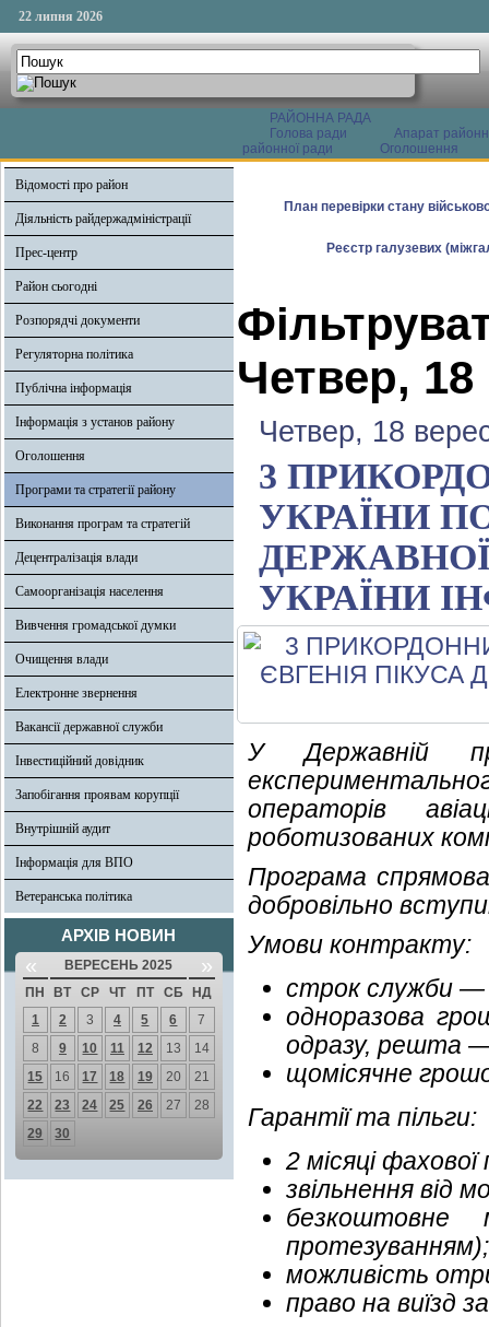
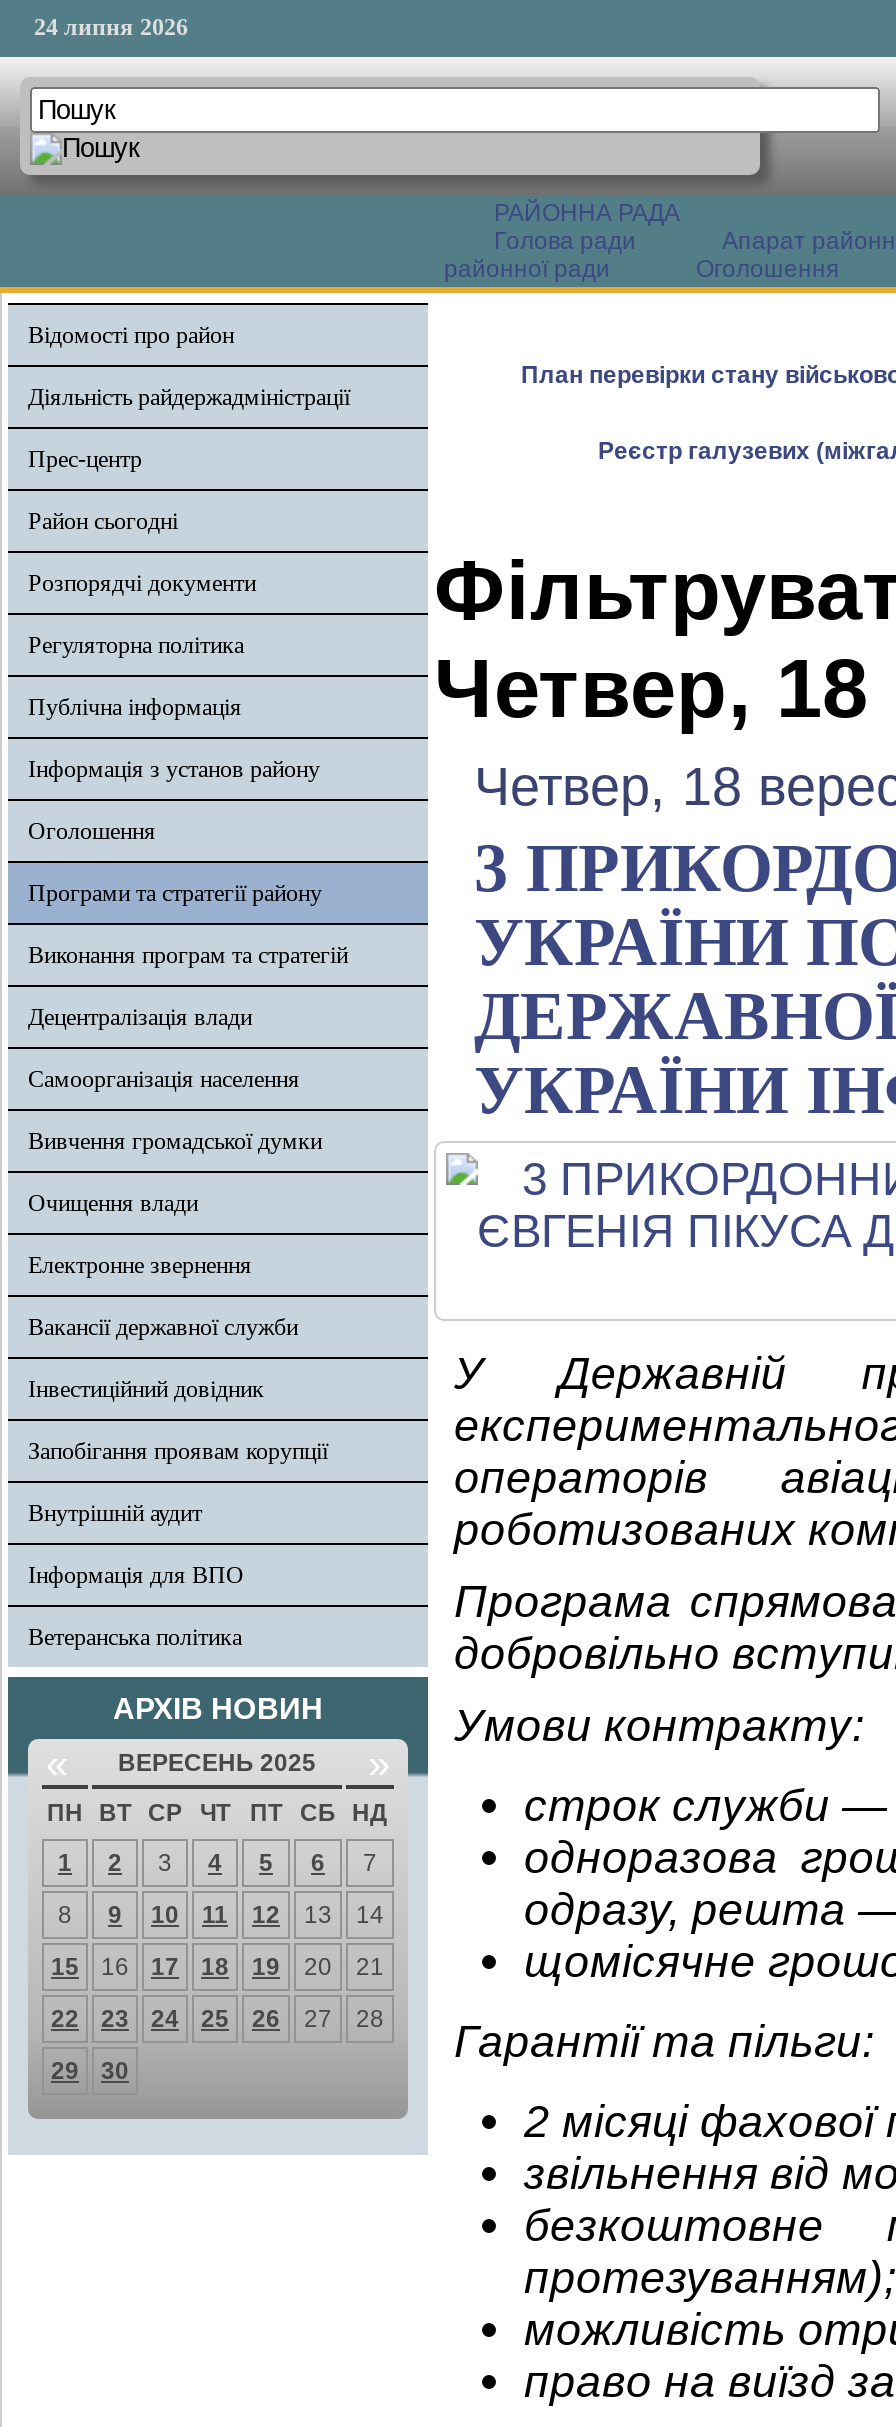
- 22 липня 2026
+ 24 липня 2026
